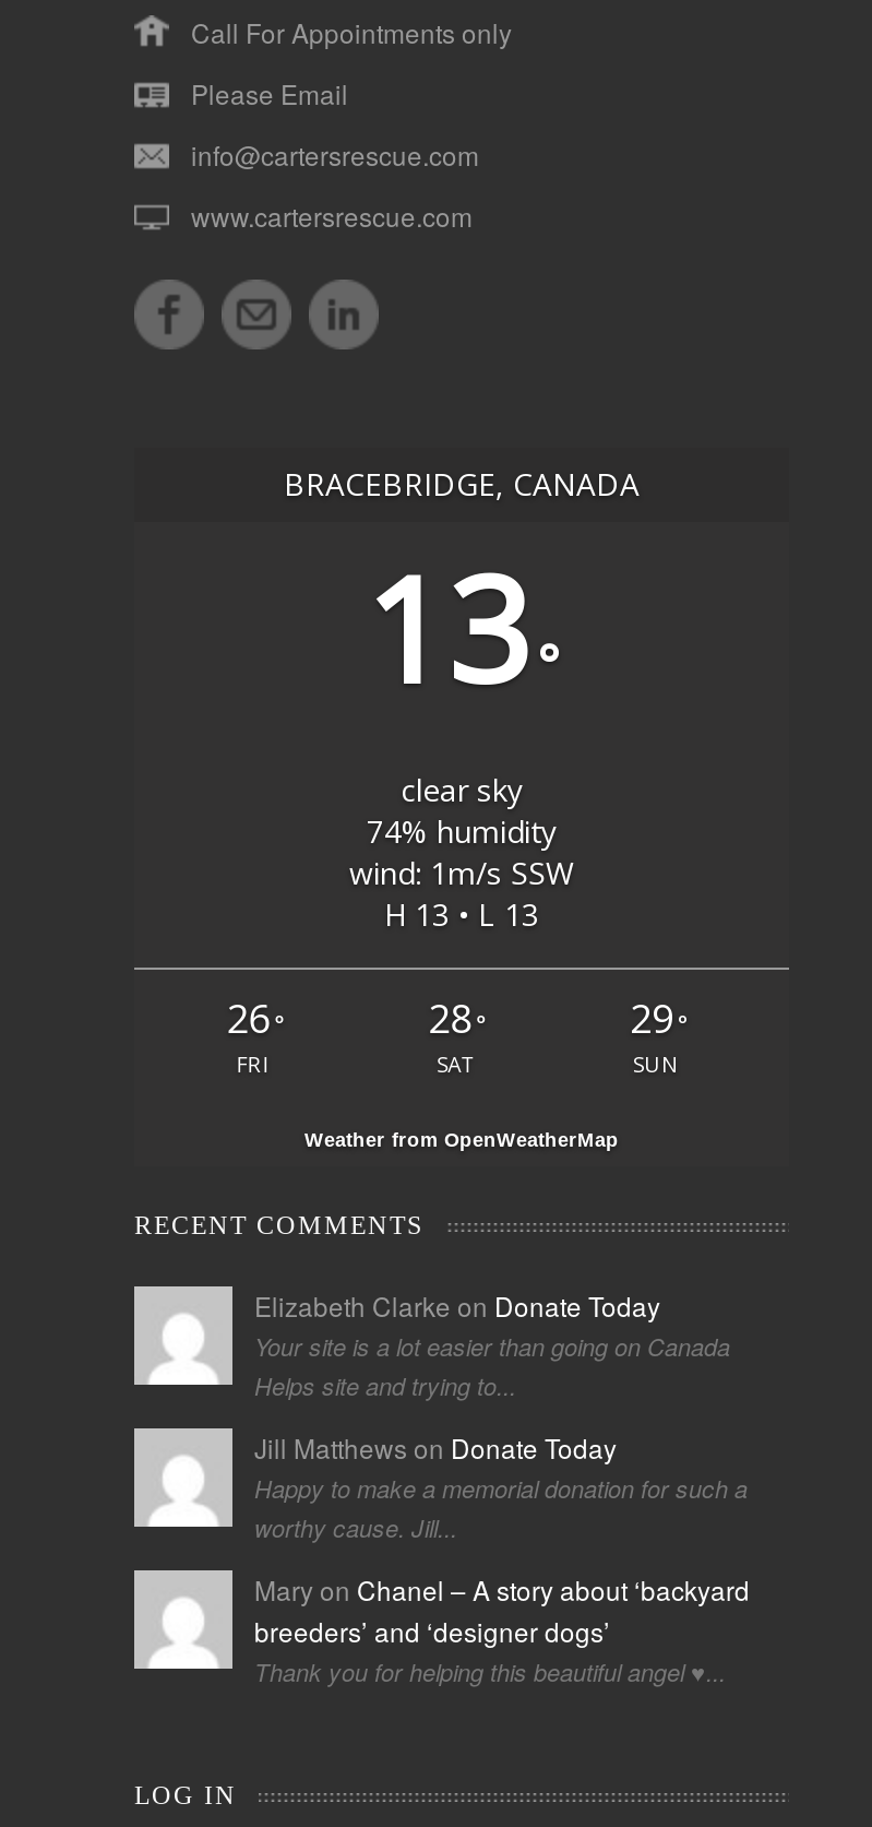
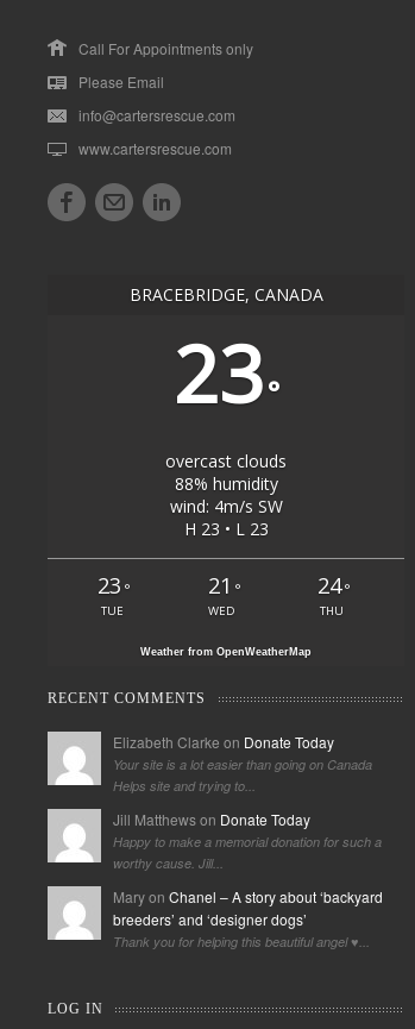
- 13 °
- clear sky
- 74% humidity
- wind: 1m/s SSW
- H 13 • L 13
+ 23 °
+ overcast clouds
+ 88% humidity
+ wind: 4m/s SW
+ H 23 • L 23

- 26 °
- FRI
+ 23 °
+ TUE

- 28 °
- SAT
+ 21 °
+ WED

- 29 °
- SUN
+ 24 °
+ THU
